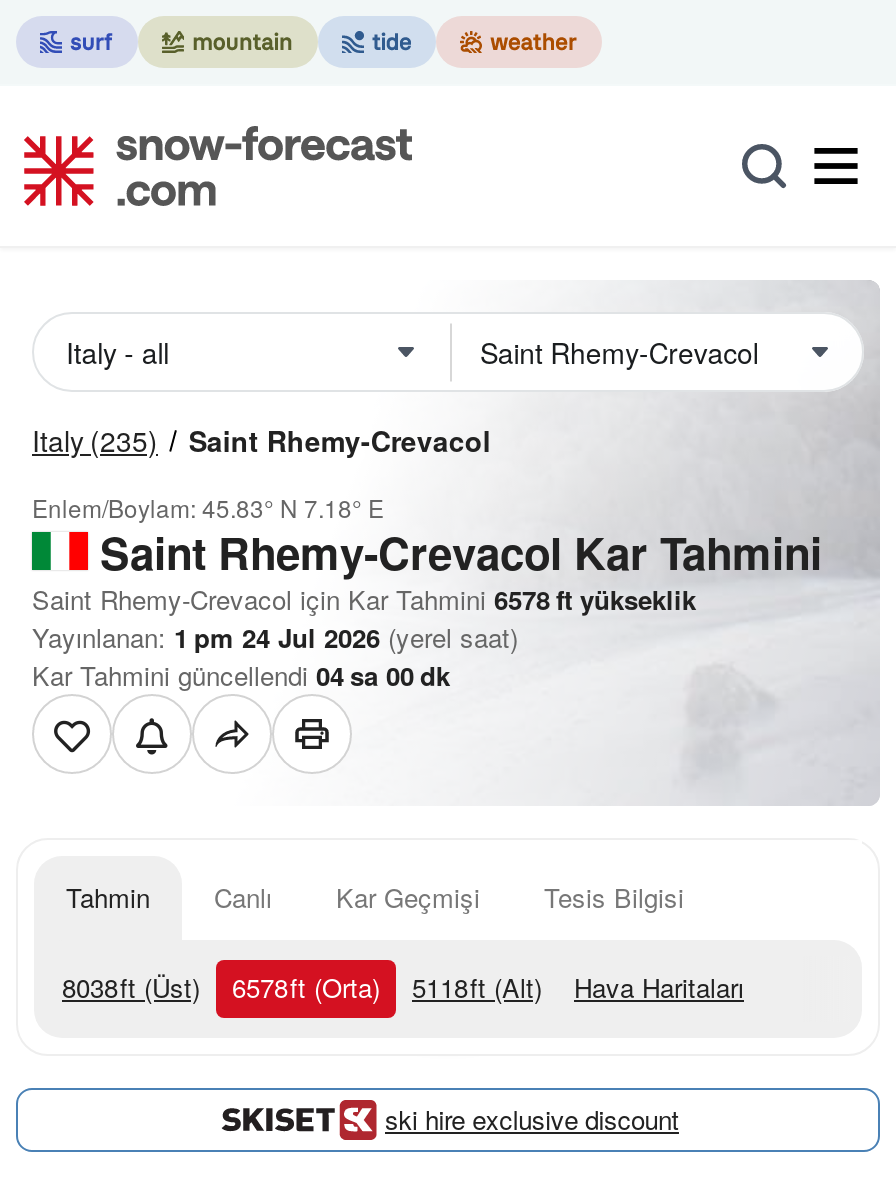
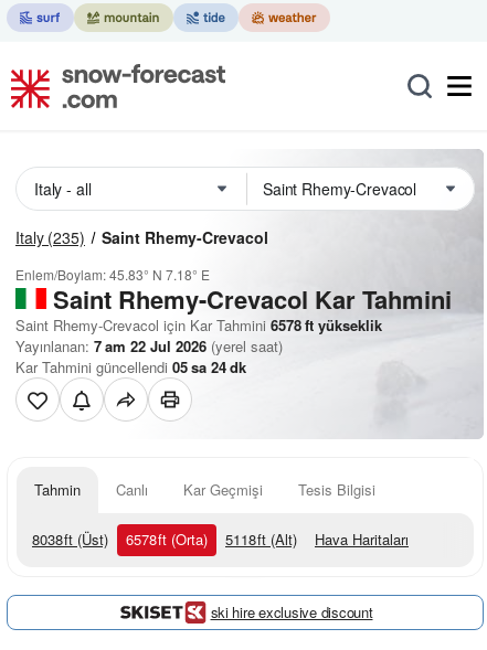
- Yayınlanan: 1 pm 24 Jul 2026 (yerel saat)
+ Yayınlanan: 7 am 22 Jul 2026 (yerel saat)

- Kar Tahmini güncellendi 04 sa 00 dk
+ Kar Tahmini güncellendi 05 sa 24 dk
